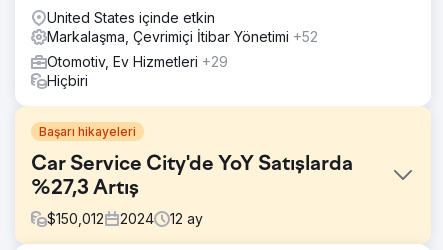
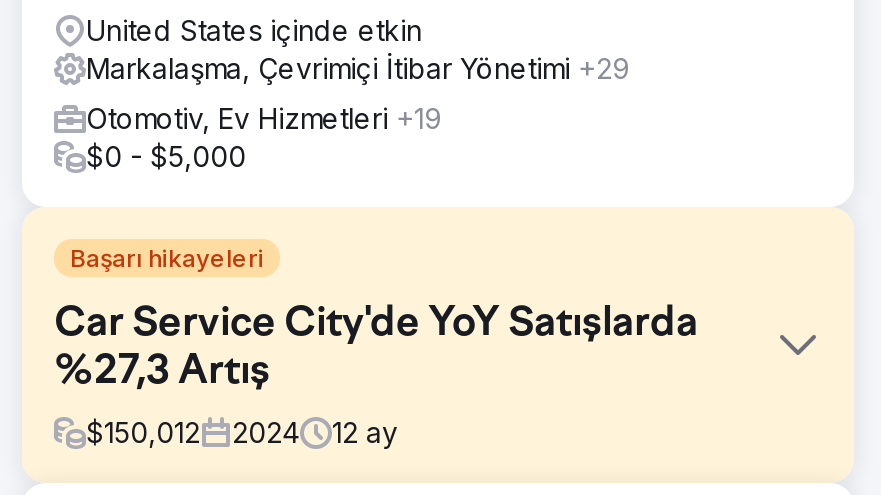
- Markalaşma, Çevrimiçi İtibar Yönetimi +52
+ Markalaşma, Çevrimiçi İtibar Yönetimi +29

- Otomotiv, Ev Hizmetleri +29
- Hiçbiri
+ Otomotiv, Ev Hizmetleri +19
+ $0 - $5,000
